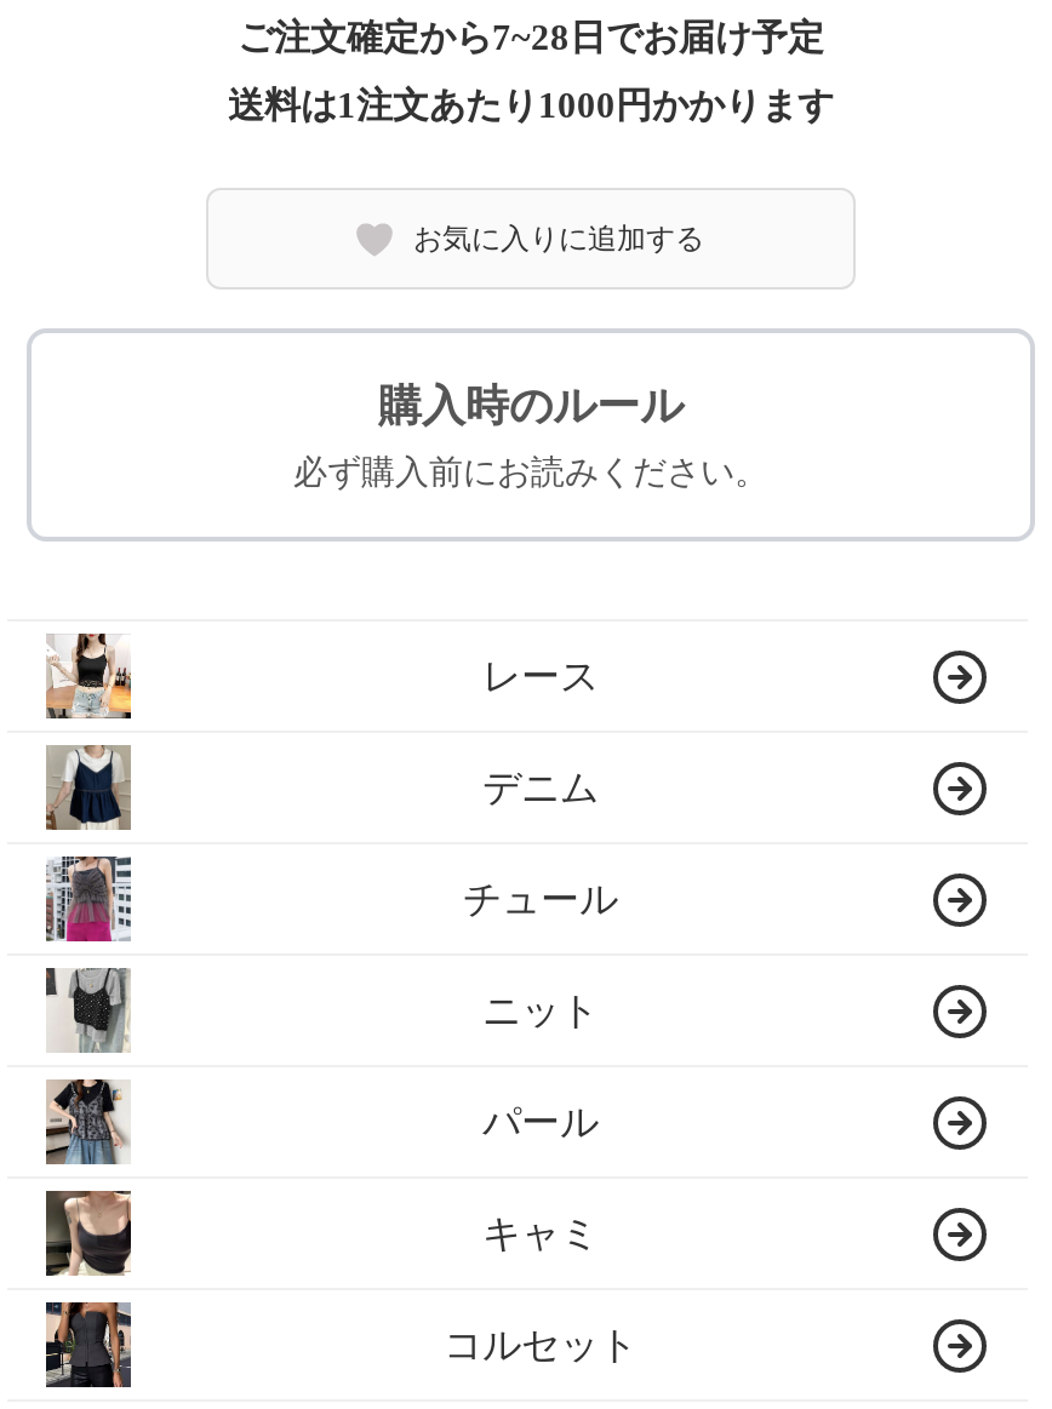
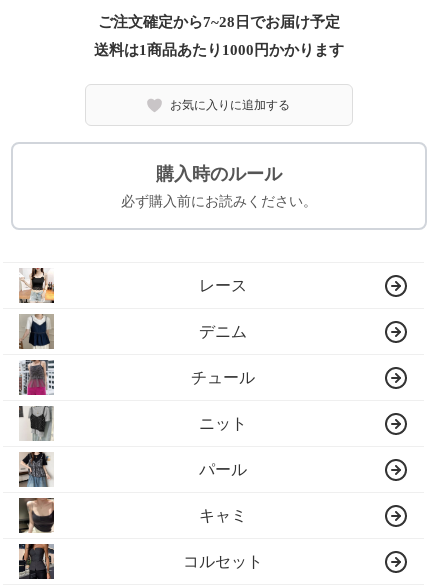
- 送料は1注文あたり1000円かかります
+ 送料は1商品あたり1000円かかります
